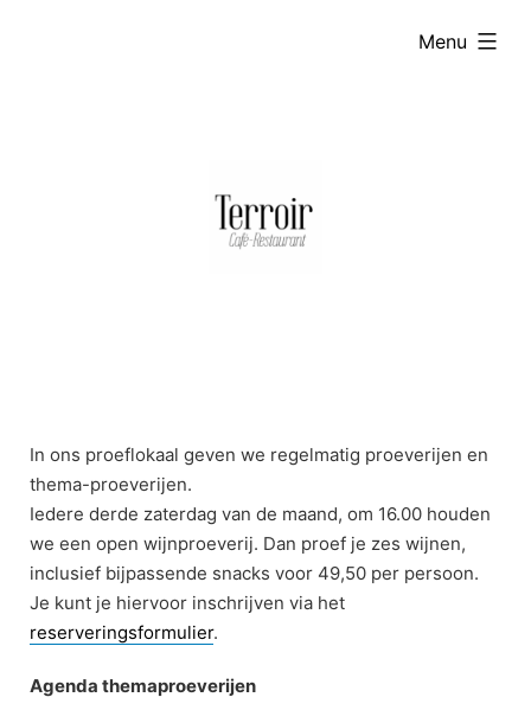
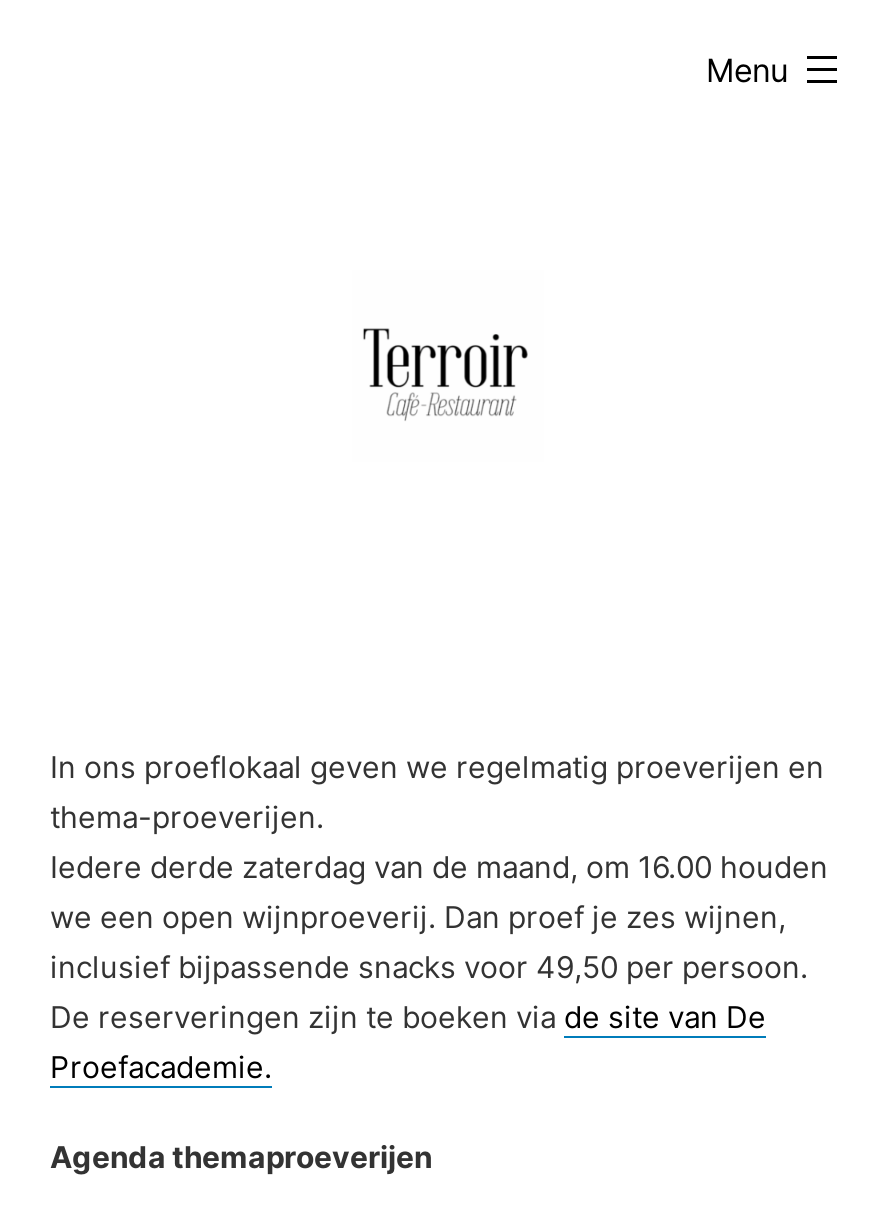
- Je kunt je hiervoor inschrijven via het
- reserveringsformulier.
+ De reserveringen zijn te boeken via de site van De
+ Proefacademie.
